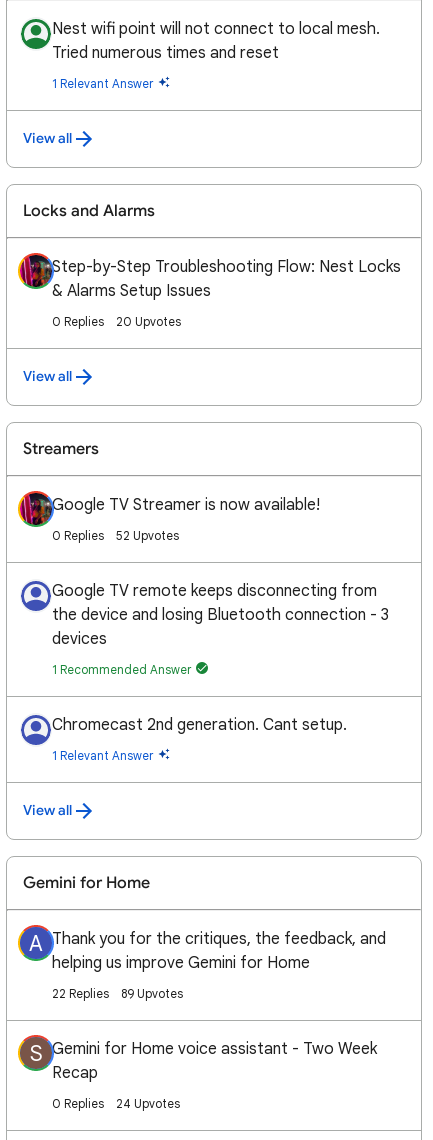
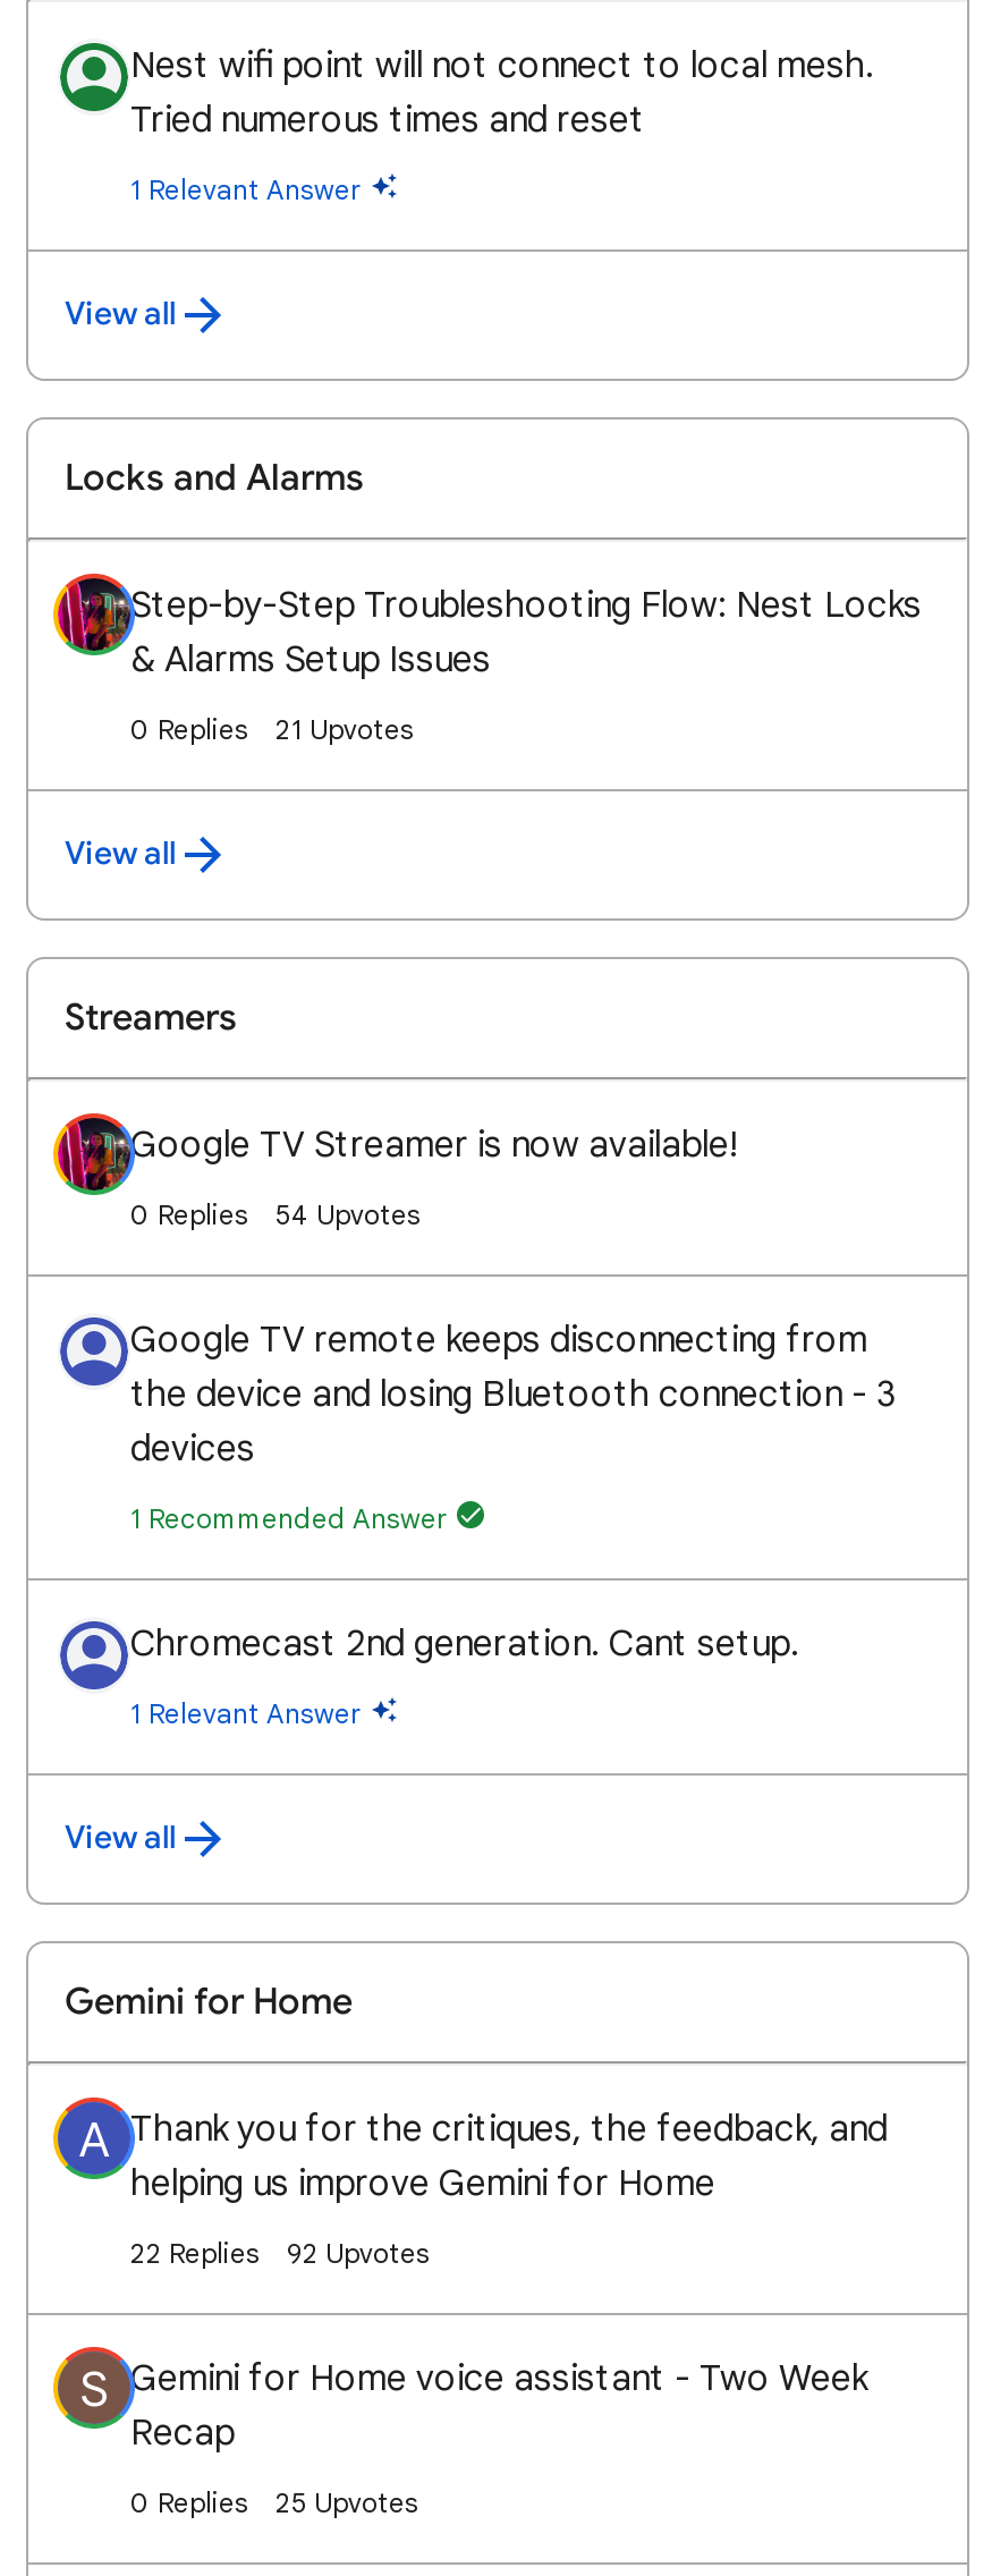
- 20 Upvotes
+ 21 Upvotes

- 52 Upvotes
+ 54 Upvotes

- 22 Replies 89 Upvotes
+ 22 Replies 92 Upvotes

- 24 Upvotes
+ 25 Upvotes
